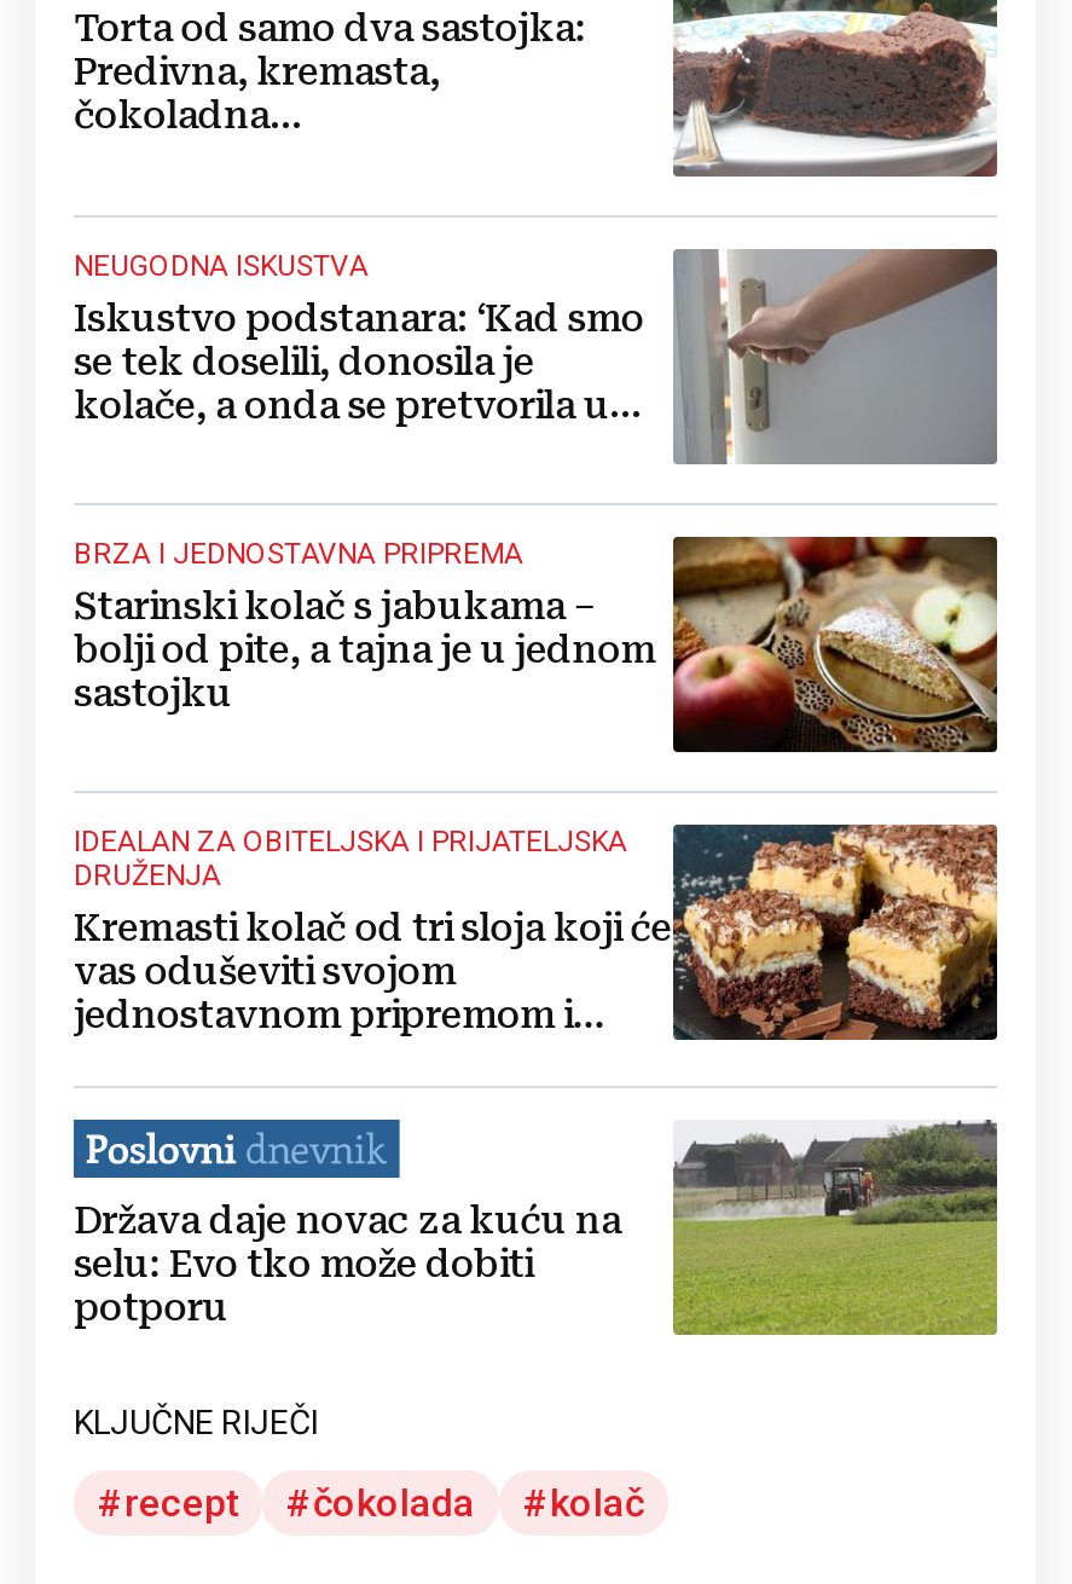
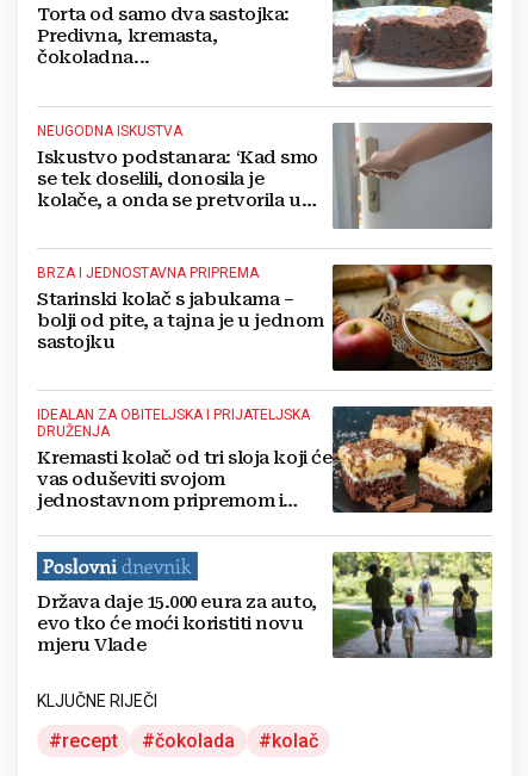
- [image]
- Država daje novac za kuću na
- selu: Evo tko može dobiti
- potporu
+ [image]
+ Država daje 15.000 eura za auto,
+ evo tko će moći koristiti novu
+ mjeru Vlade
